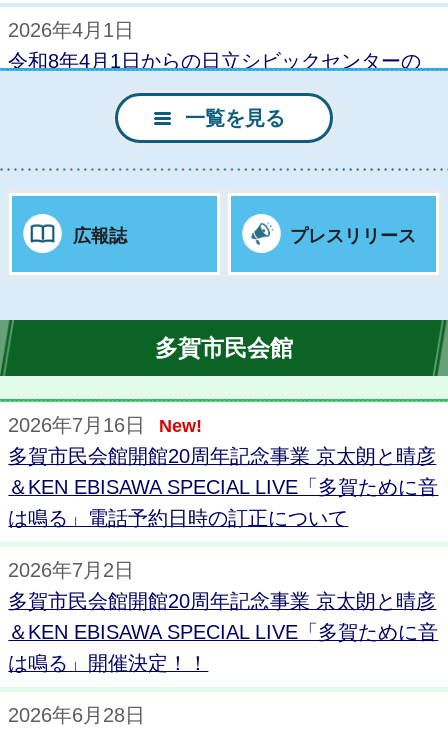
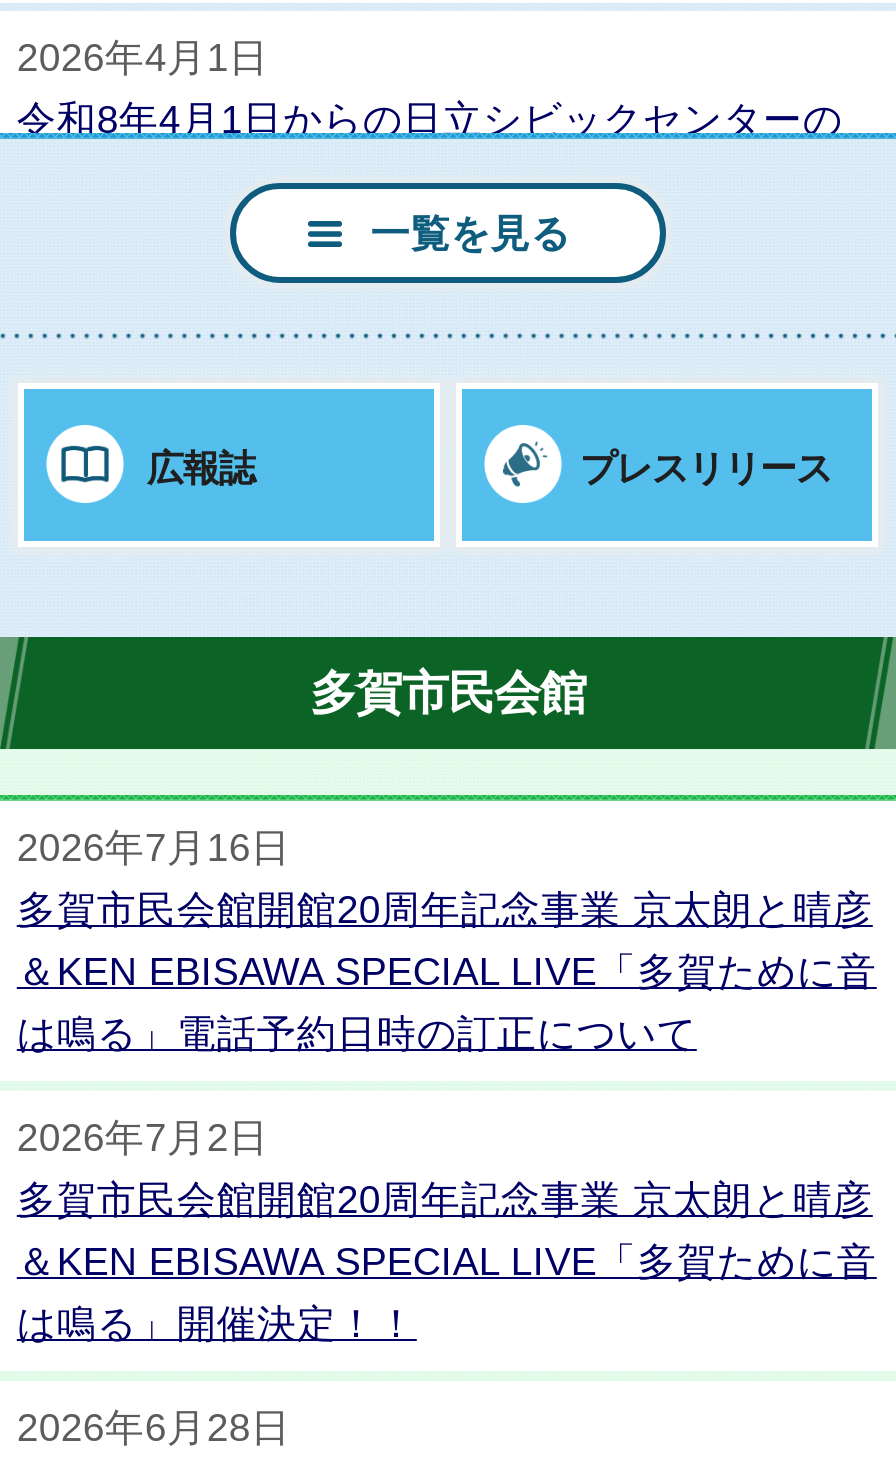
- New!
